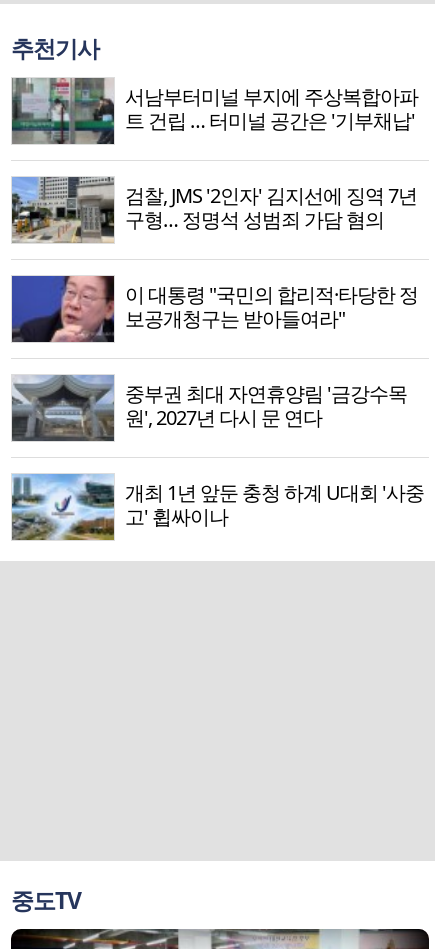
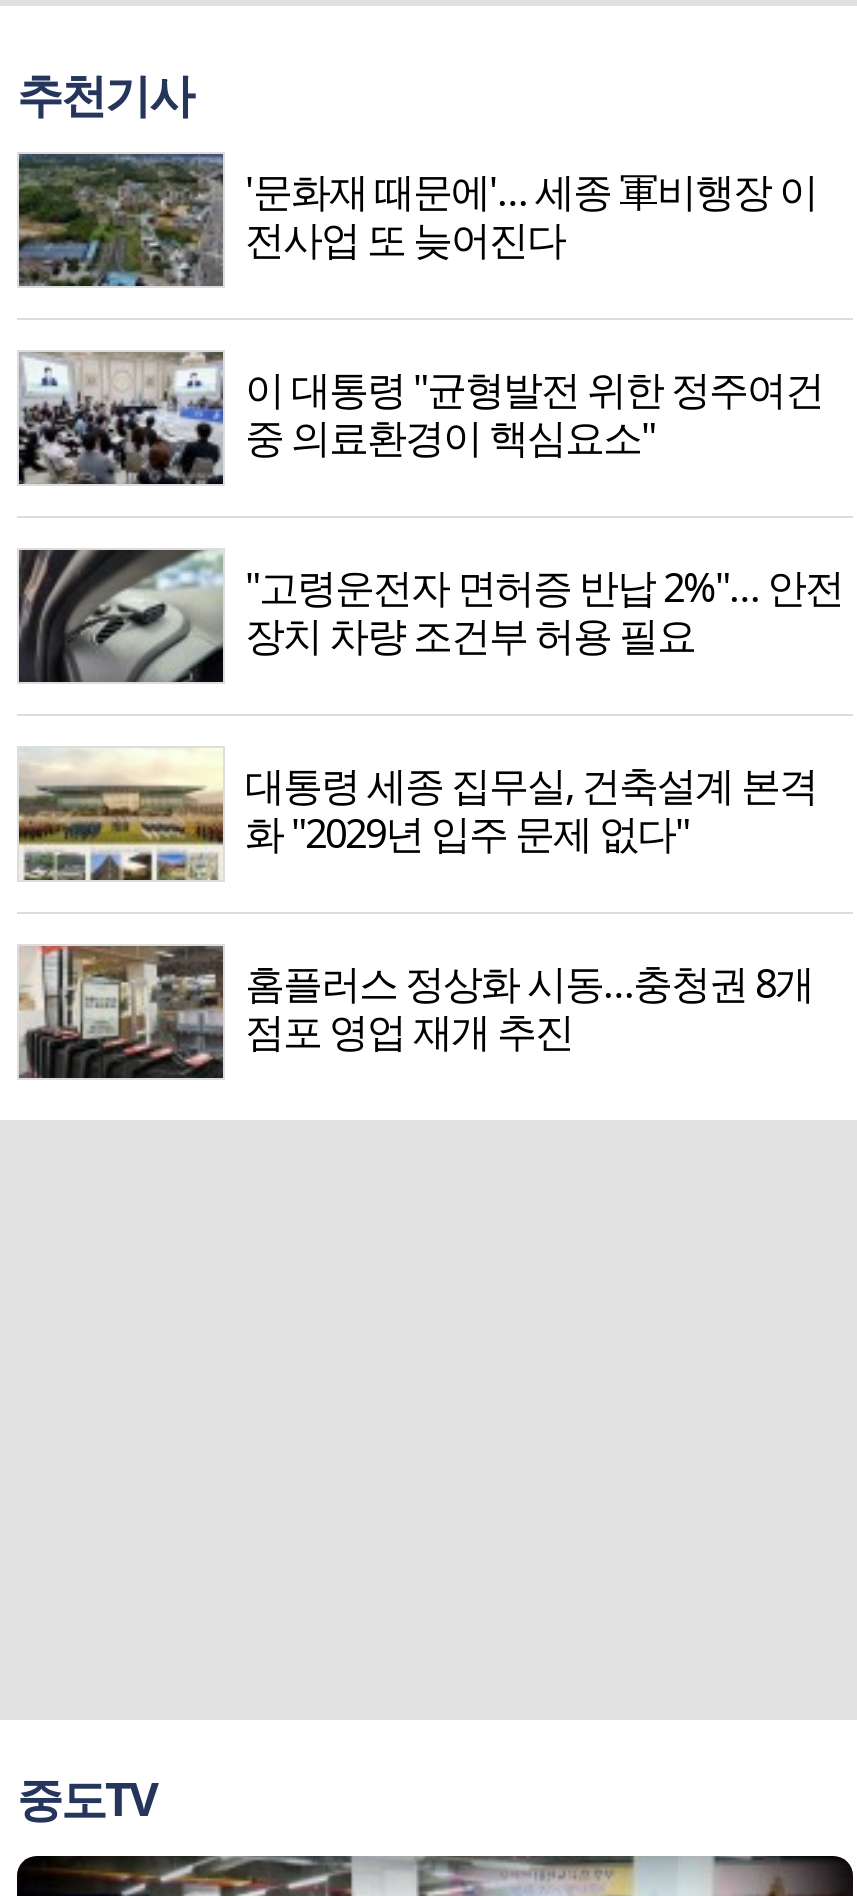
- [image]
- 서남부터미널 부지에 주상복합아파
- 트 건립 … 터미널 공간은 '기부채납'
+ [image]
+ '문화재 때문에'… 세종 軍비행장 이
+ 전사업 또 늦어진다

- [image]
- 검찰, JMS '2인자' 김지선에 징역 7년
- 구형… 정명석 성범죄 가담 혐의
+ [image]
+ 이 대통령 "균형발전 위한 정주여건
+ 중 의료환경이 핵심요소"

- [image]
- 이 대통령 "국민의 합리적·타당한 정
- 보공개청구는 받아들여라"
+ [image]
+ "고령운전자 면허증 반납 2%"… 안전
+ 장치 차량 조건부 허용 필요

- [image]
- 중부권 최대 자연휴양림 '금강수목
- 원', 2027년 다시 문 연다
+ [image]
+ 대통령 세종 집무실, 건축설계 본격
+ 화 "2029년 입주 문제 없다"

- [image]
- 개최 1년 앞둔 충청 하계 U대회 '사중
- 고' 휩싸이나
+ [image]
+ 홈플러스 정상화 시동…충청권 8개
+ 점포 영업 재개 추진
